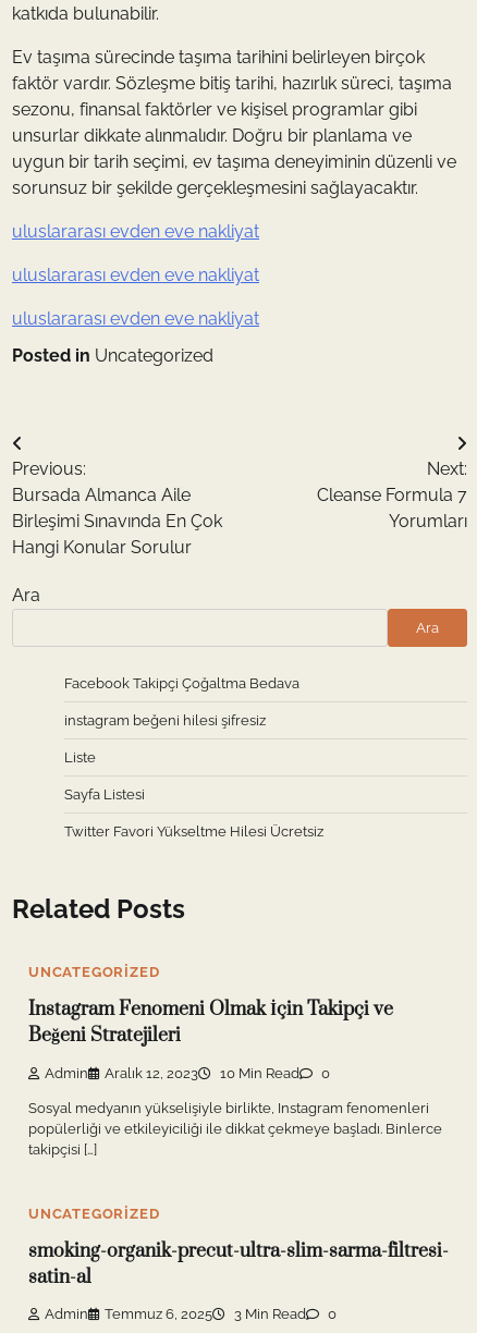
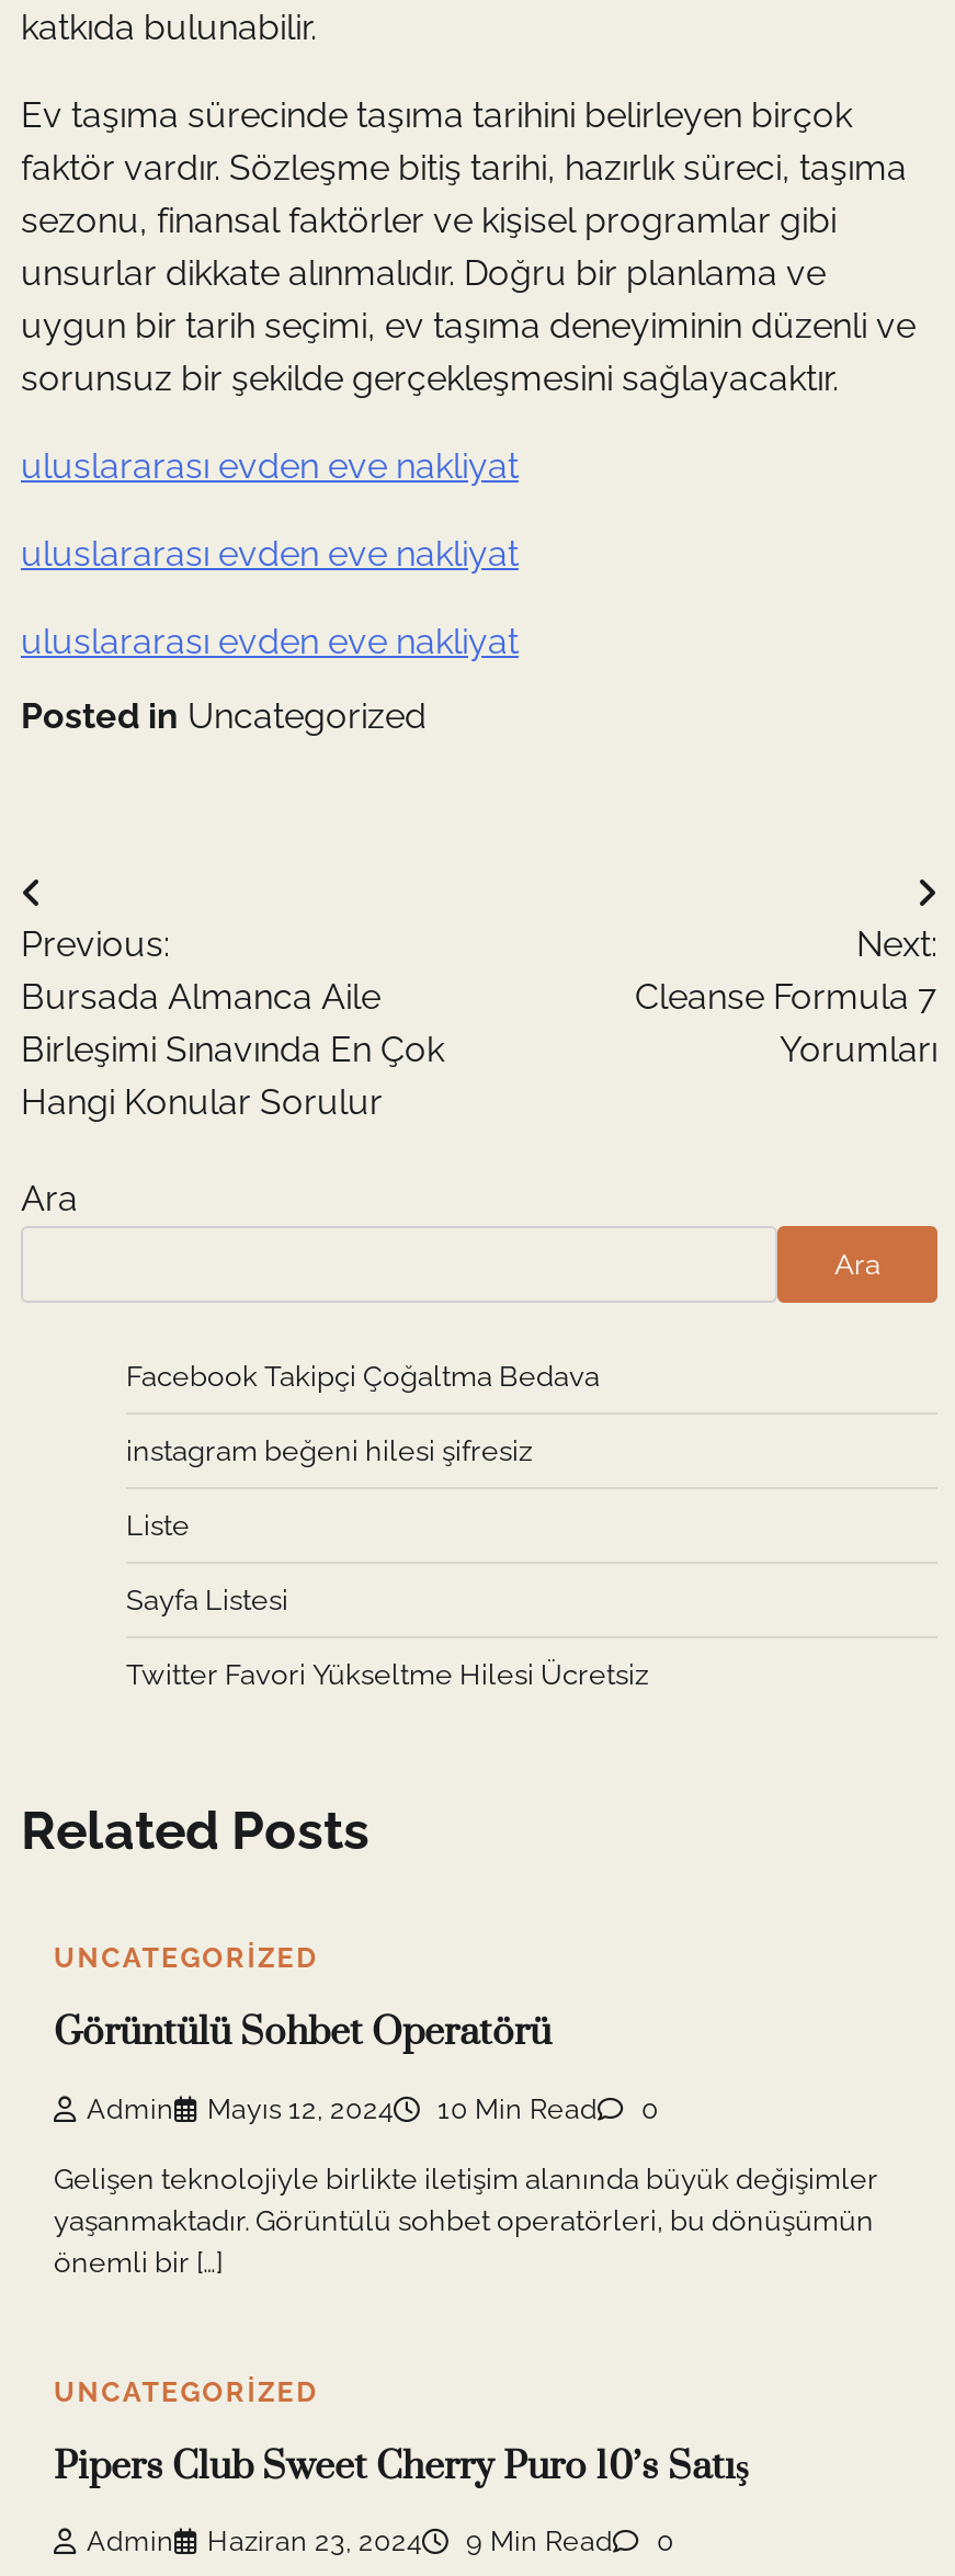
- Instagram Fenomeni Olmak İçin Takipçi ve
- Beğeni Stratejileri
+ Görüntülü Sohbet Operatörü

- Aralık 12, 2023
+ Mayıs 12, 2024

- Sosyal medyanın yükselişiyle birlikte, Instagram fenomenleri
- popülerliği ve etkileyiciliği ile dikkat çekmeye başladı. Binlerce
- takipçisi […]
+ Gelişen teknolojiyle birlikte iletişim alanında büyük değişimler
+ yaşanmaktadır. Görüntülü sohbet operatörleri, bu dönüşümün
+ önemli bir […]

- smoking-organik-precut-ultra-slim-sarma-filtresi-
- satin-al
+ Pipers Club Sweet Cherry Puro 10’s Satış

- Temmuz 6, 2025
- 3 Min Read
+ Haziran 23, 2024
+ 9 Min Read
